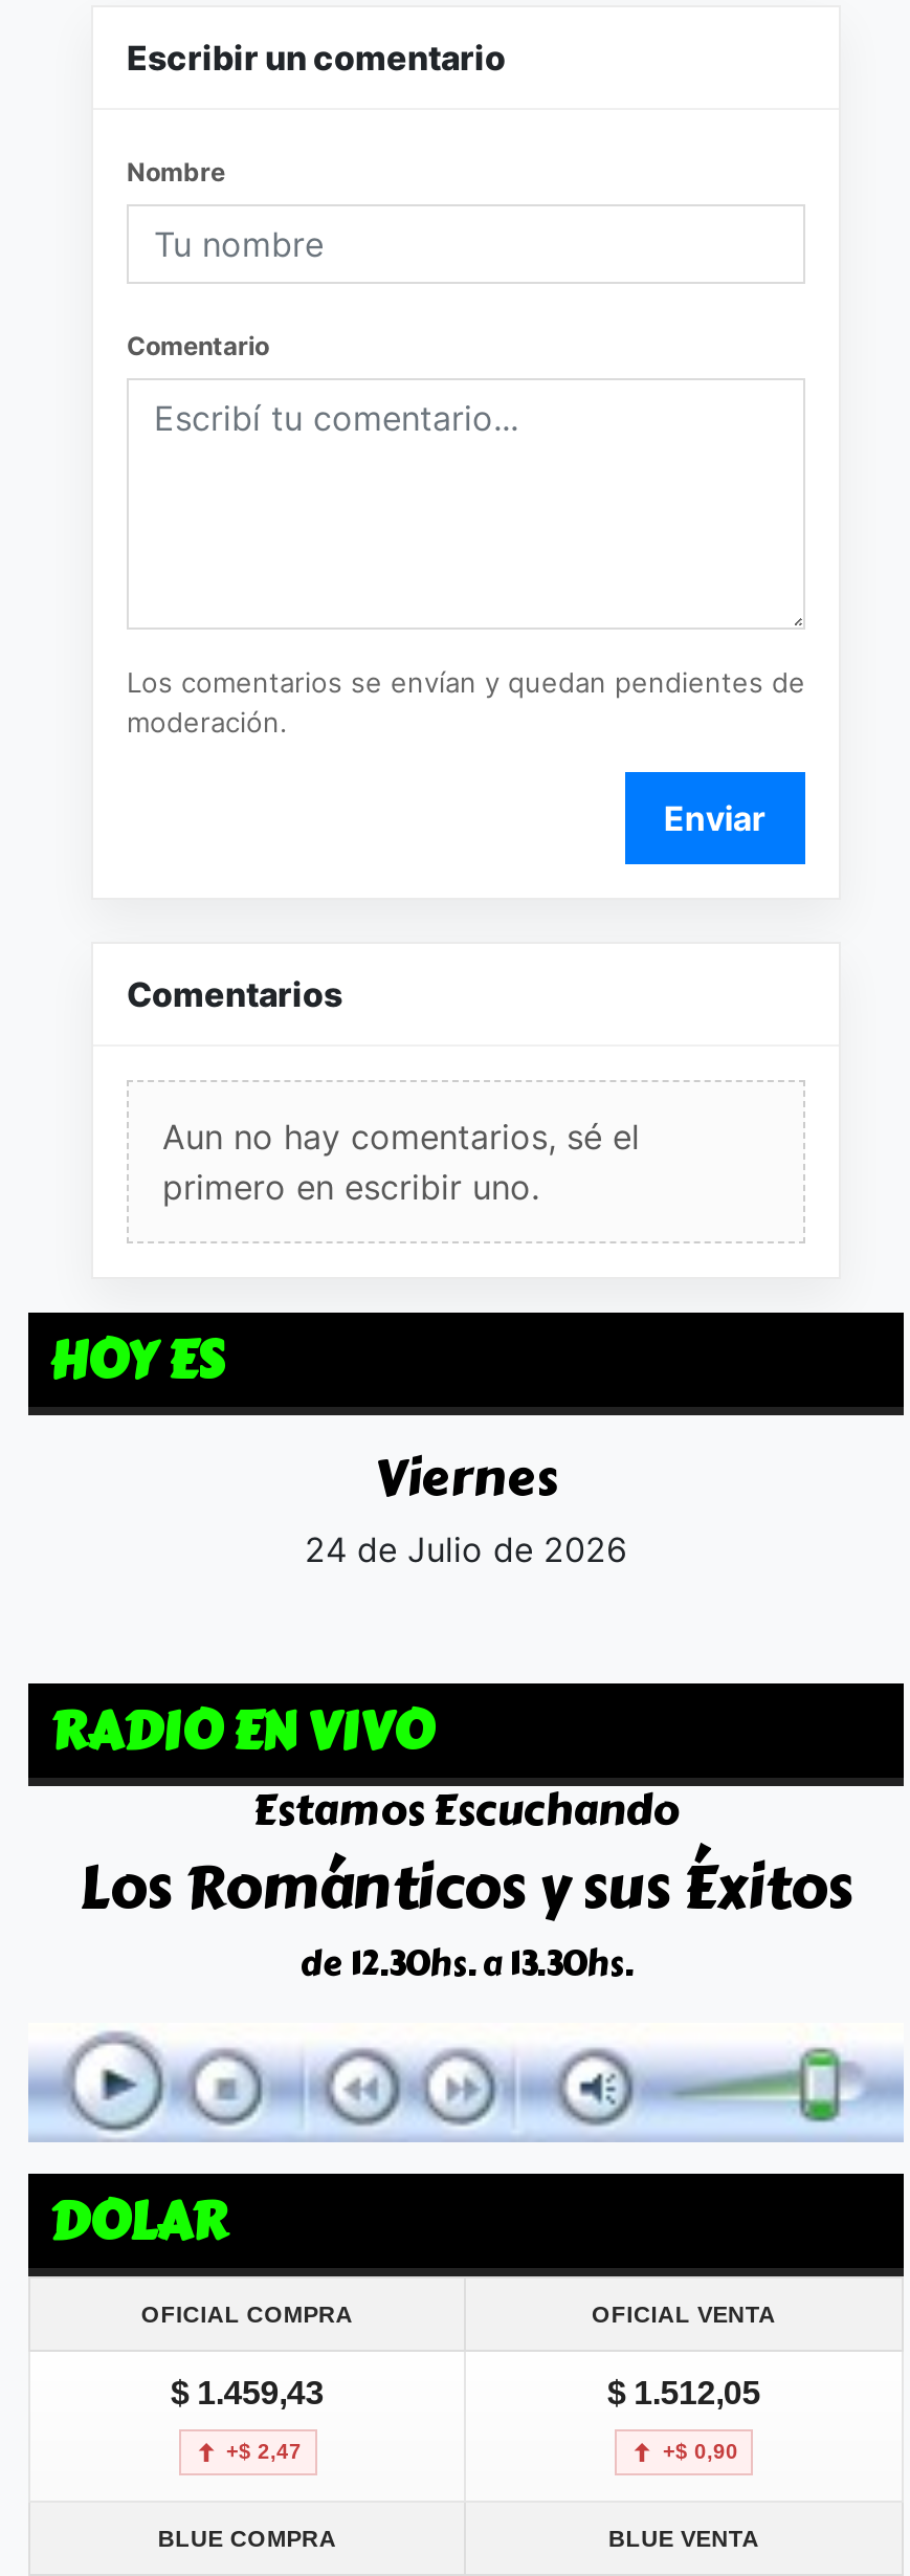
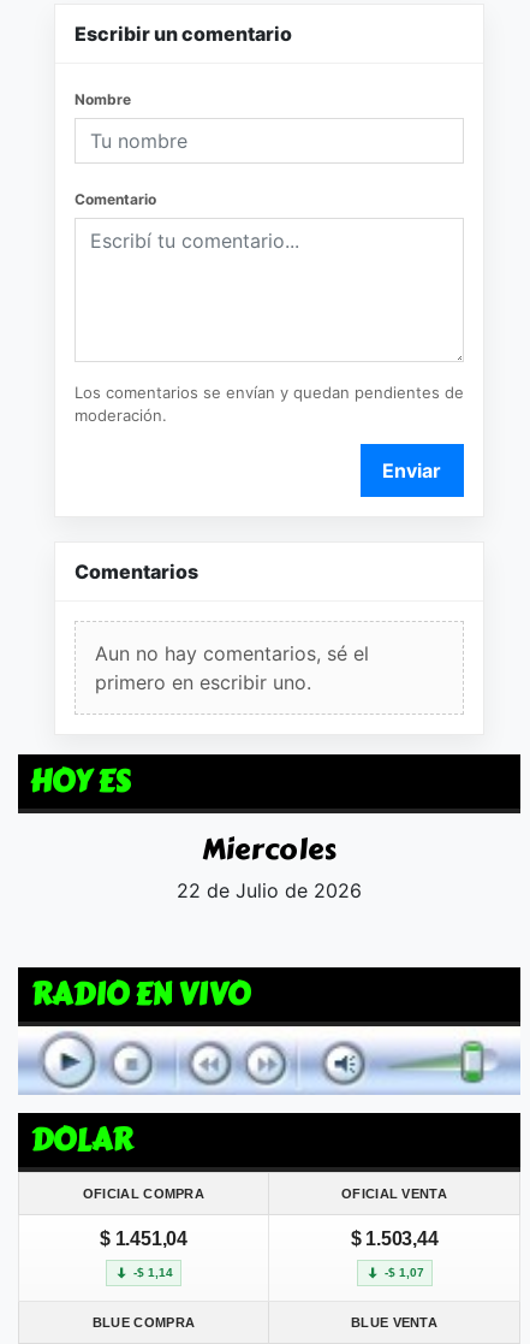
- Viernes
- 24 de Julio de 2026
+ Miercoles
+ 22 de Julio de 2026

- Estamos Escuchando
- Los Románticos y sus Éxitos
- de 12.30hs. a 13.30hs.

- $ 1.459,43
+ $ 1.451,04

- $ 1.512,05
+ $ 1.503,44

- +$ 2,47
+ -$ 1,14

- +$ 0,90
+ -$ 1,07
